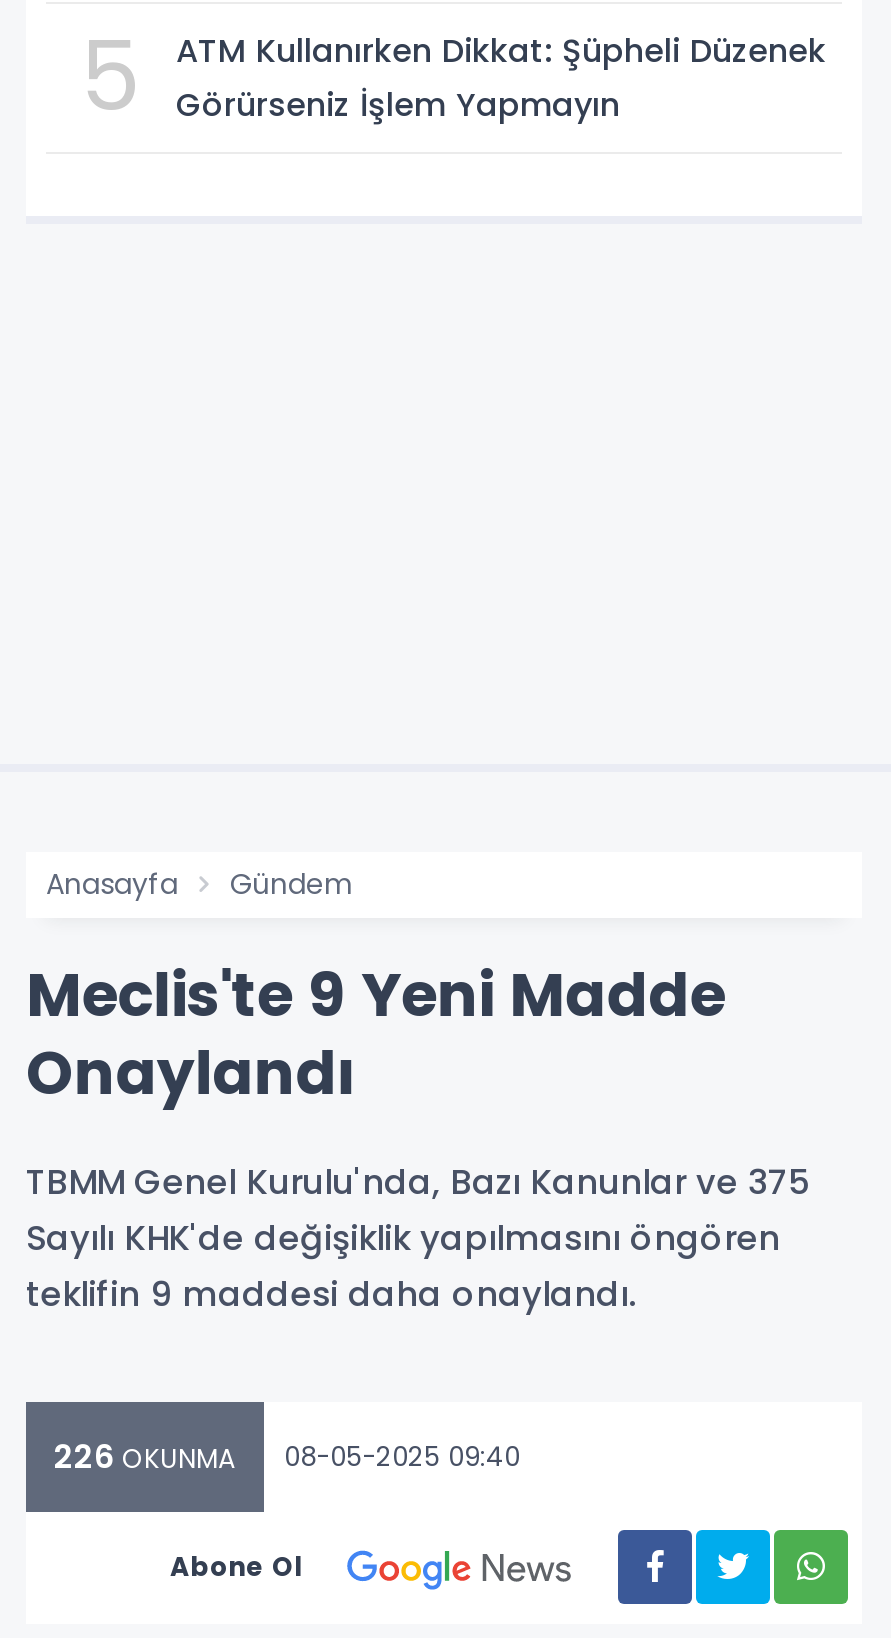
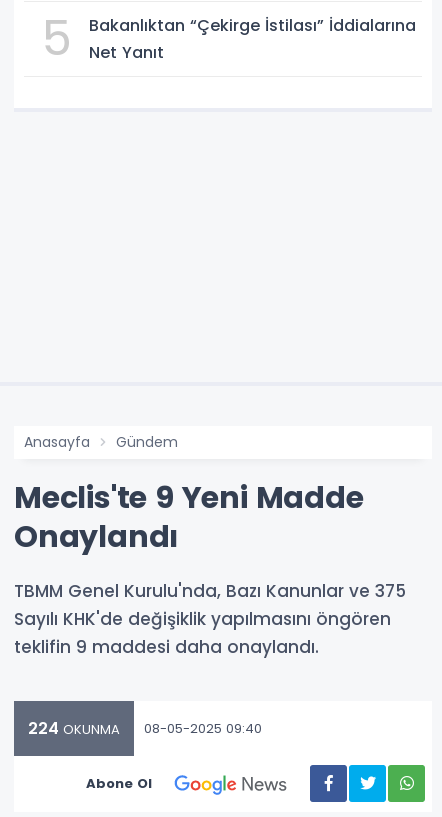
- ATM Kullanırken Dikkat: Şüpheli Düzenek
- Görürseniz İşlem Yapmayın
+ Bakanlıktan “Çekirge İstilası” İddialarına
+ Net Yanıt

- 226 OKUNMA 08-05-2025 09:40
+ 224 OKUNMA 08-05-2025 09:40
